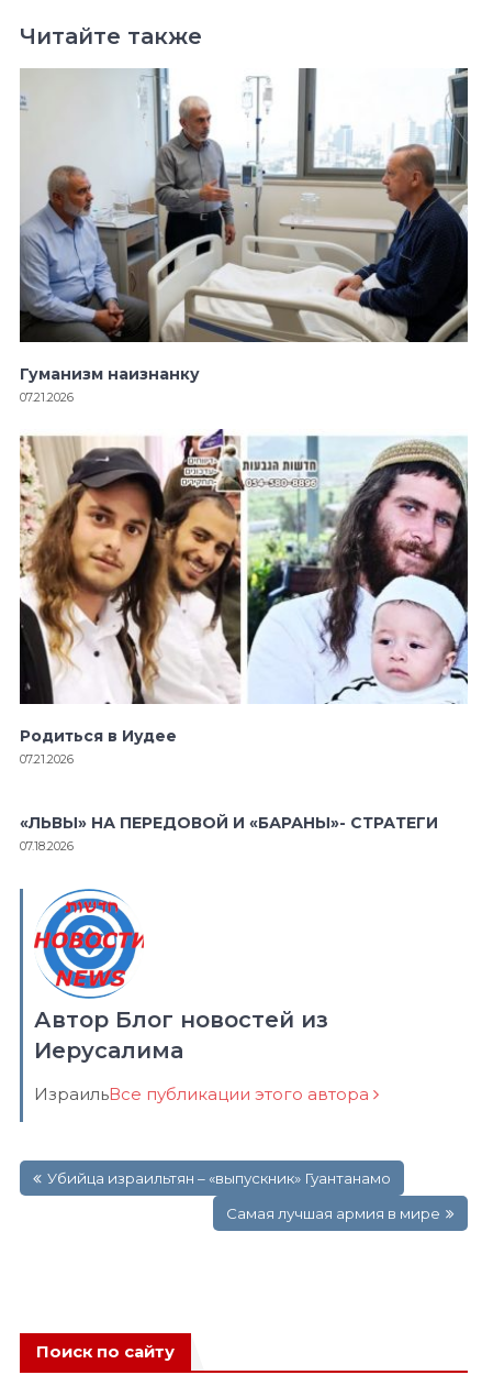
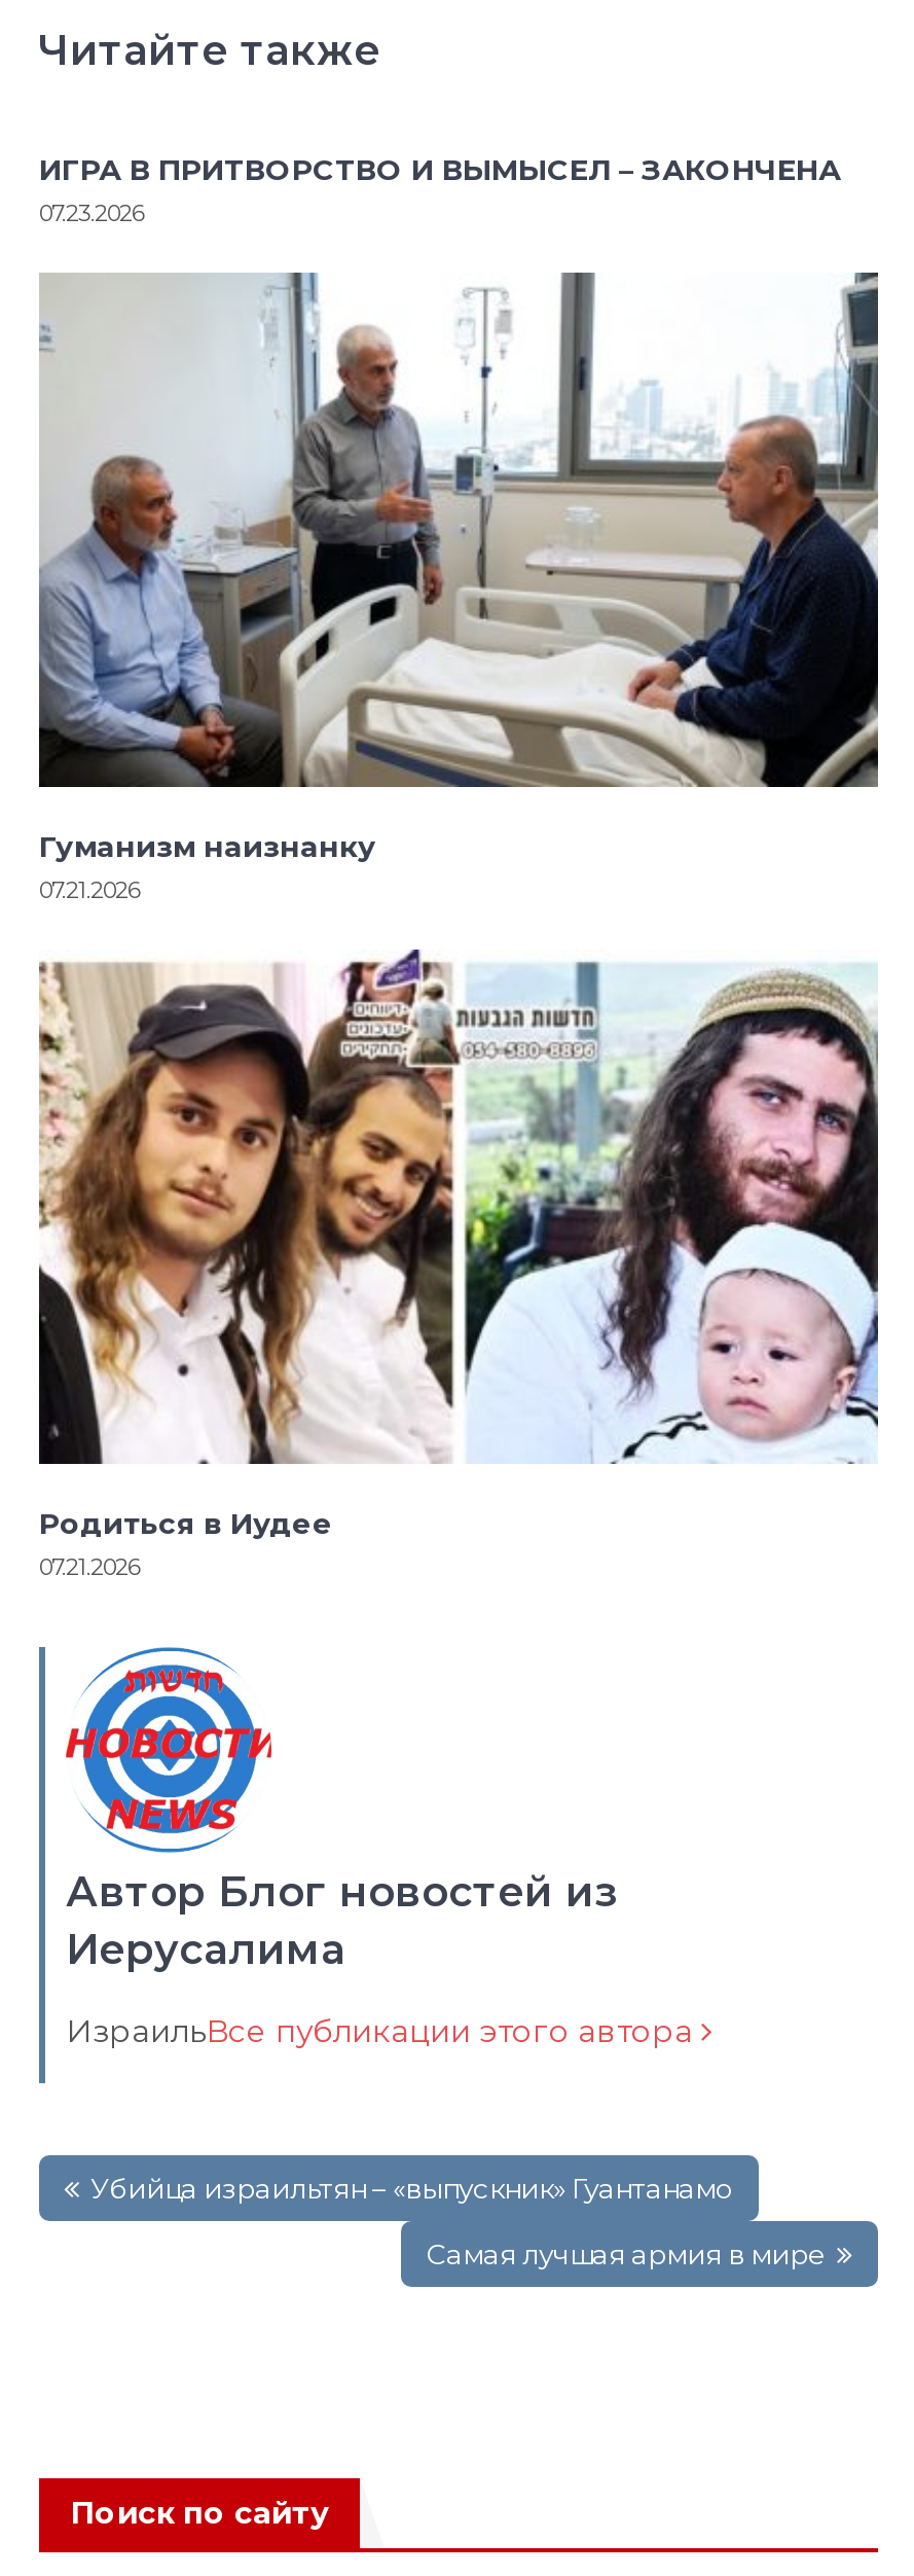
+ ИГРА В ПРИТВОРСТВО И ВЫМЫСЕЛ – ЗАКОНЧЕНА
+ 07.23.2026

moved down: [image] | Гуманизм наизнанку | 07.21.2026 | Родиться в Иудее | 07.21.2026

- «ЛЬВЫ» НА ПЕРЕДОВОЙ И «БАРАНЫ»- СТРАТЕГИ
- 07.18.2026
